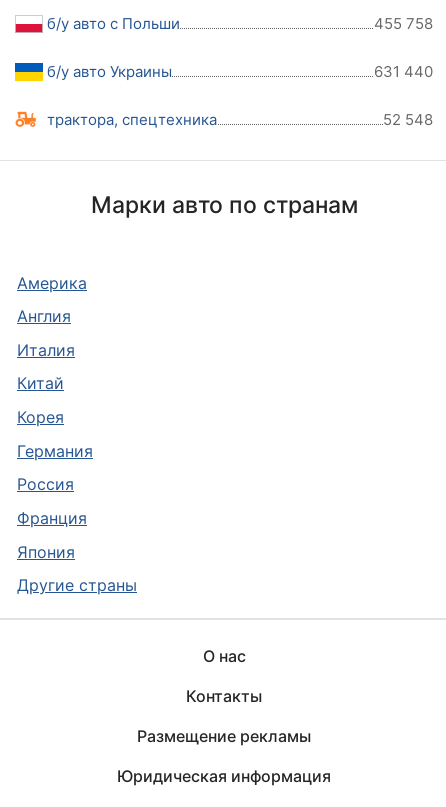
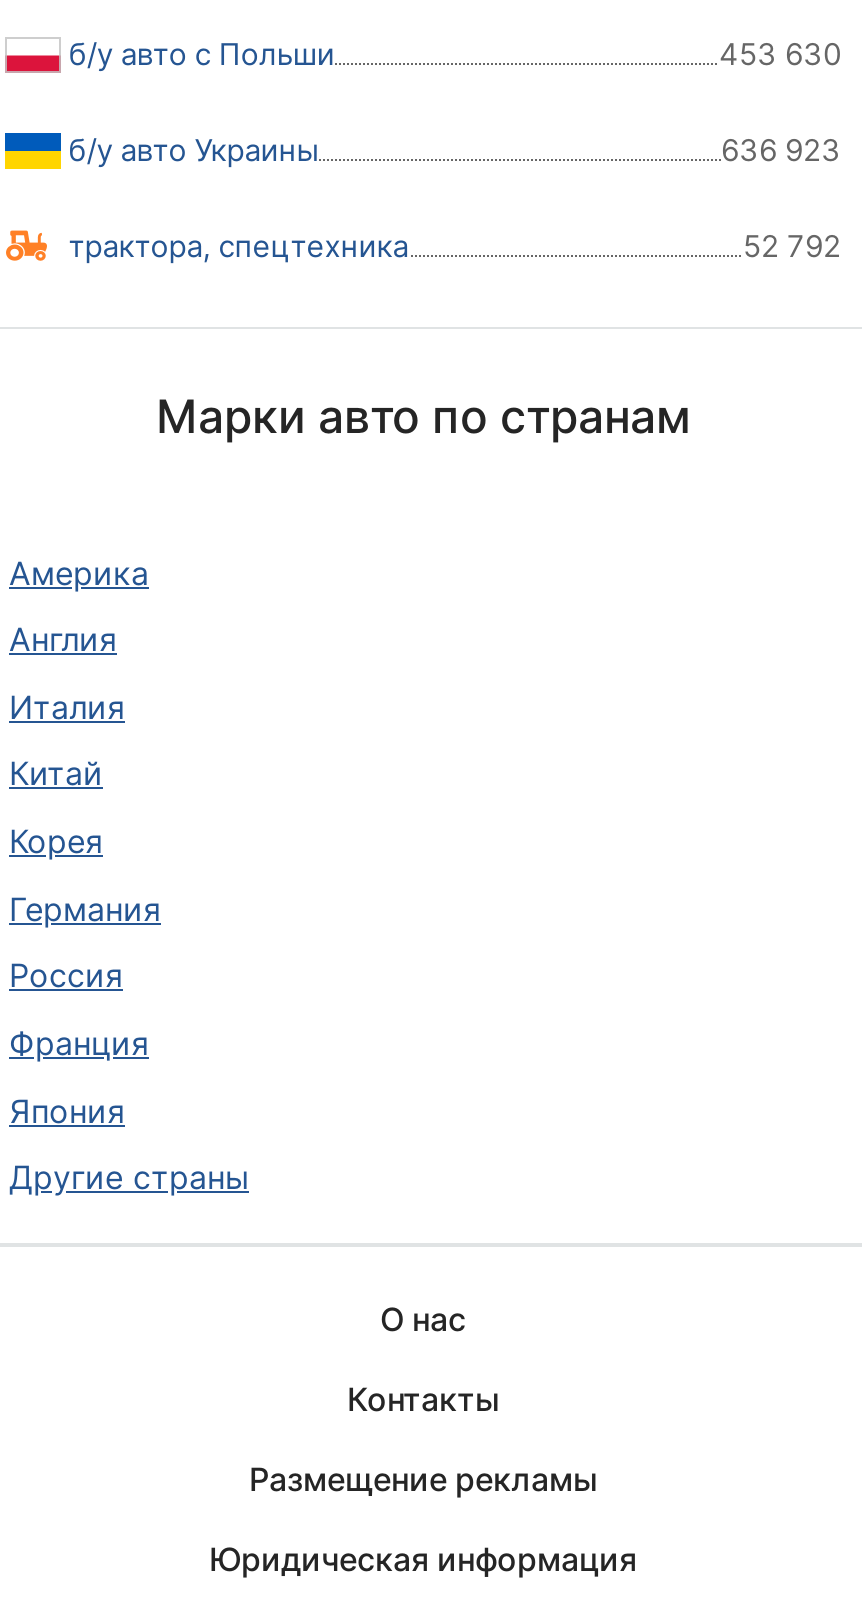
- 455 758
+ 453 630

- 631 440
+ 636 923

- 52 548
+ 52 792
